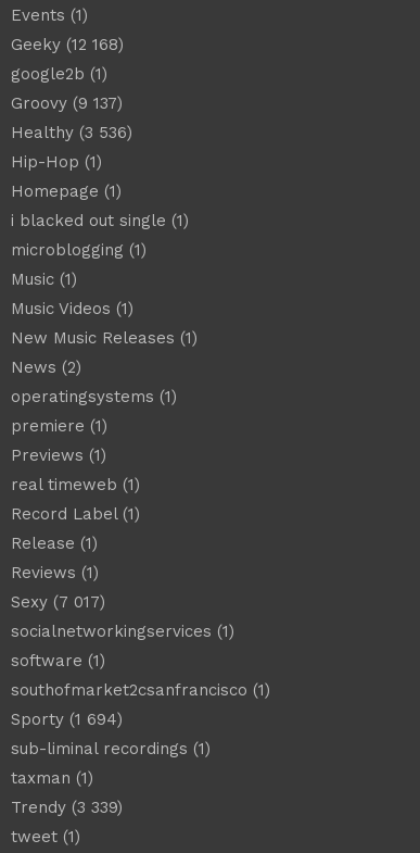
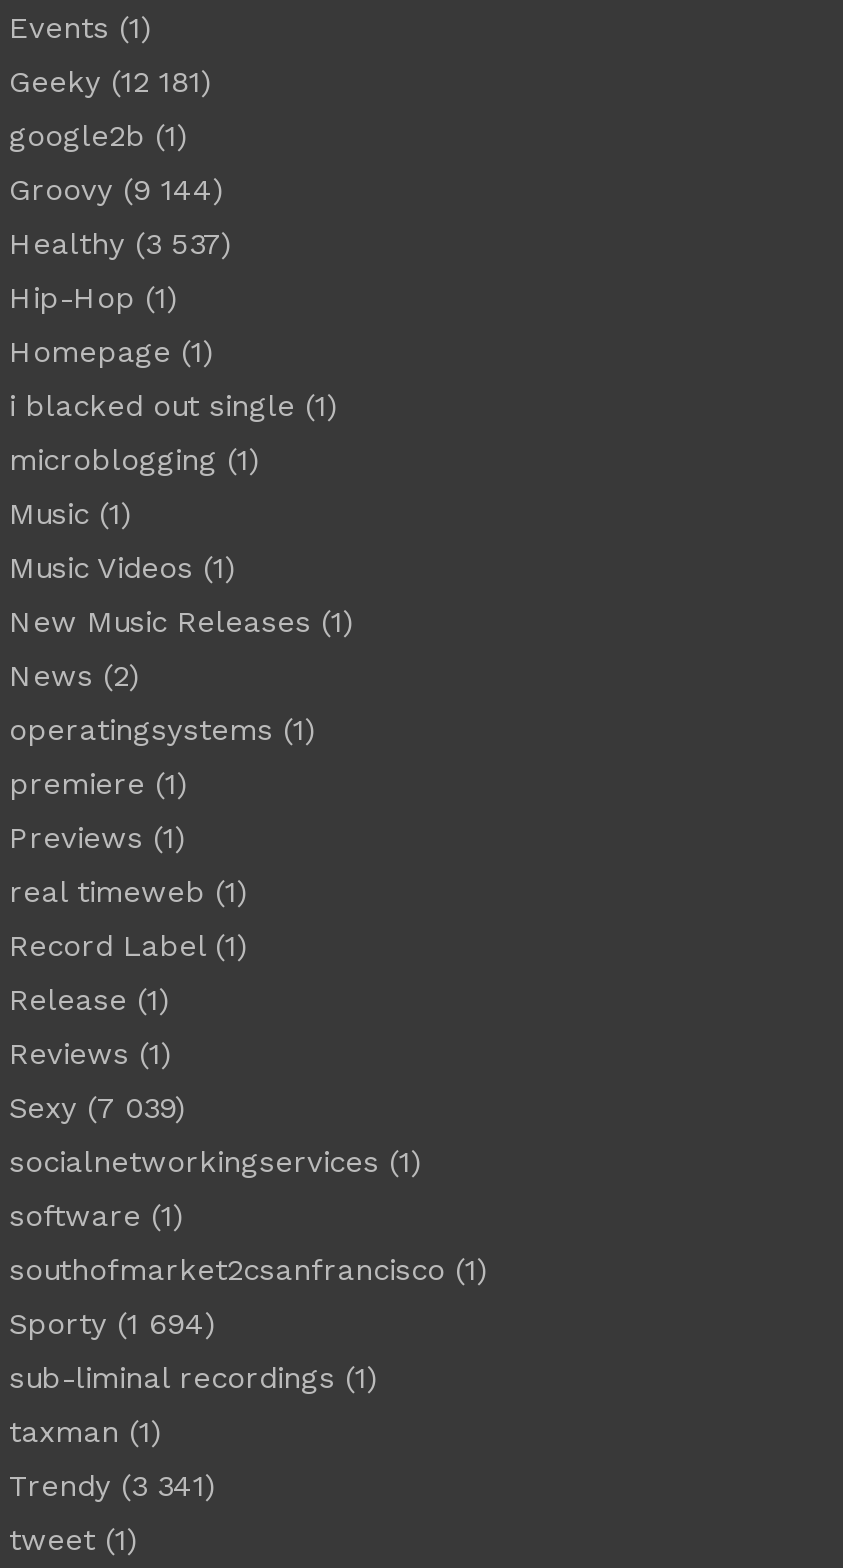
- Geeky (12 168)
+ Geeky (12 181)

- Groovy (9 137)
+ Groovy (9 144)

- Healthy (3 536)
+ Healthy (3 537)

- Sexy (7 017)
+ Sexy (7 039)

- Trendy (3 339)
+ Trendy (3 341)
